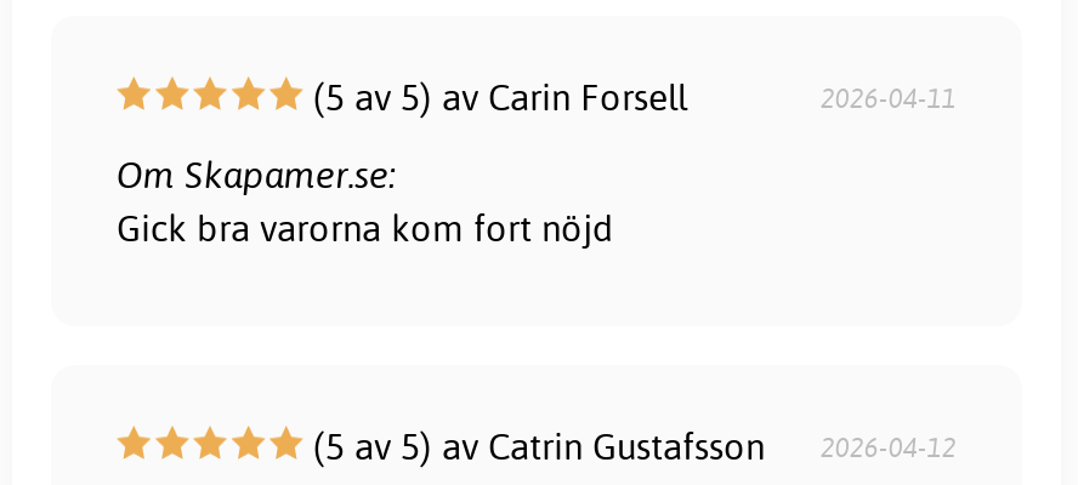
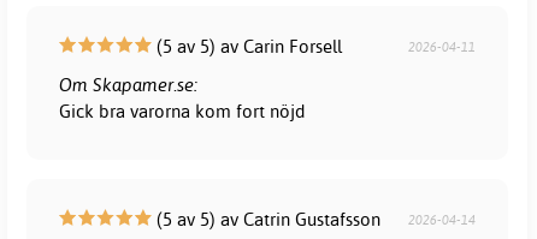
- (5 av 5) av Catrin Gustafsson 2026-04-12
+ (5 av 5) av Catrin Gustafsson 2026-04-14
